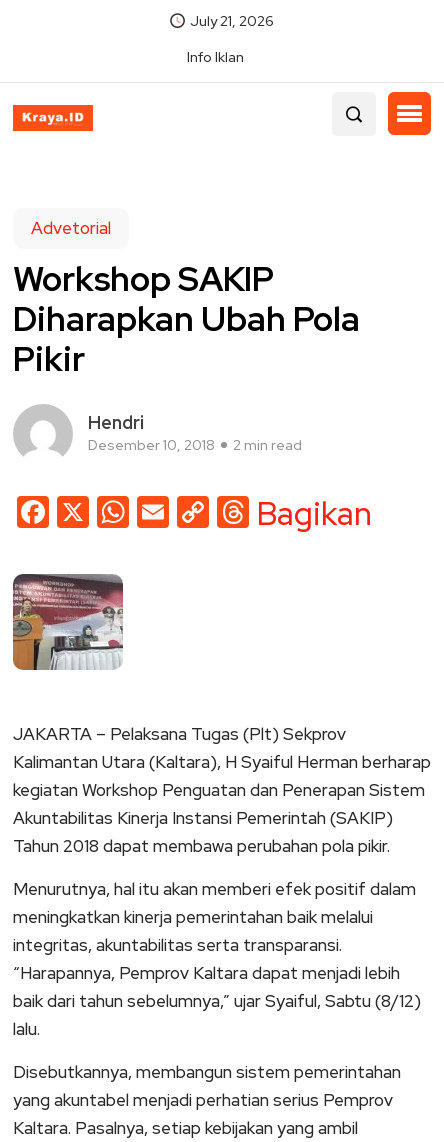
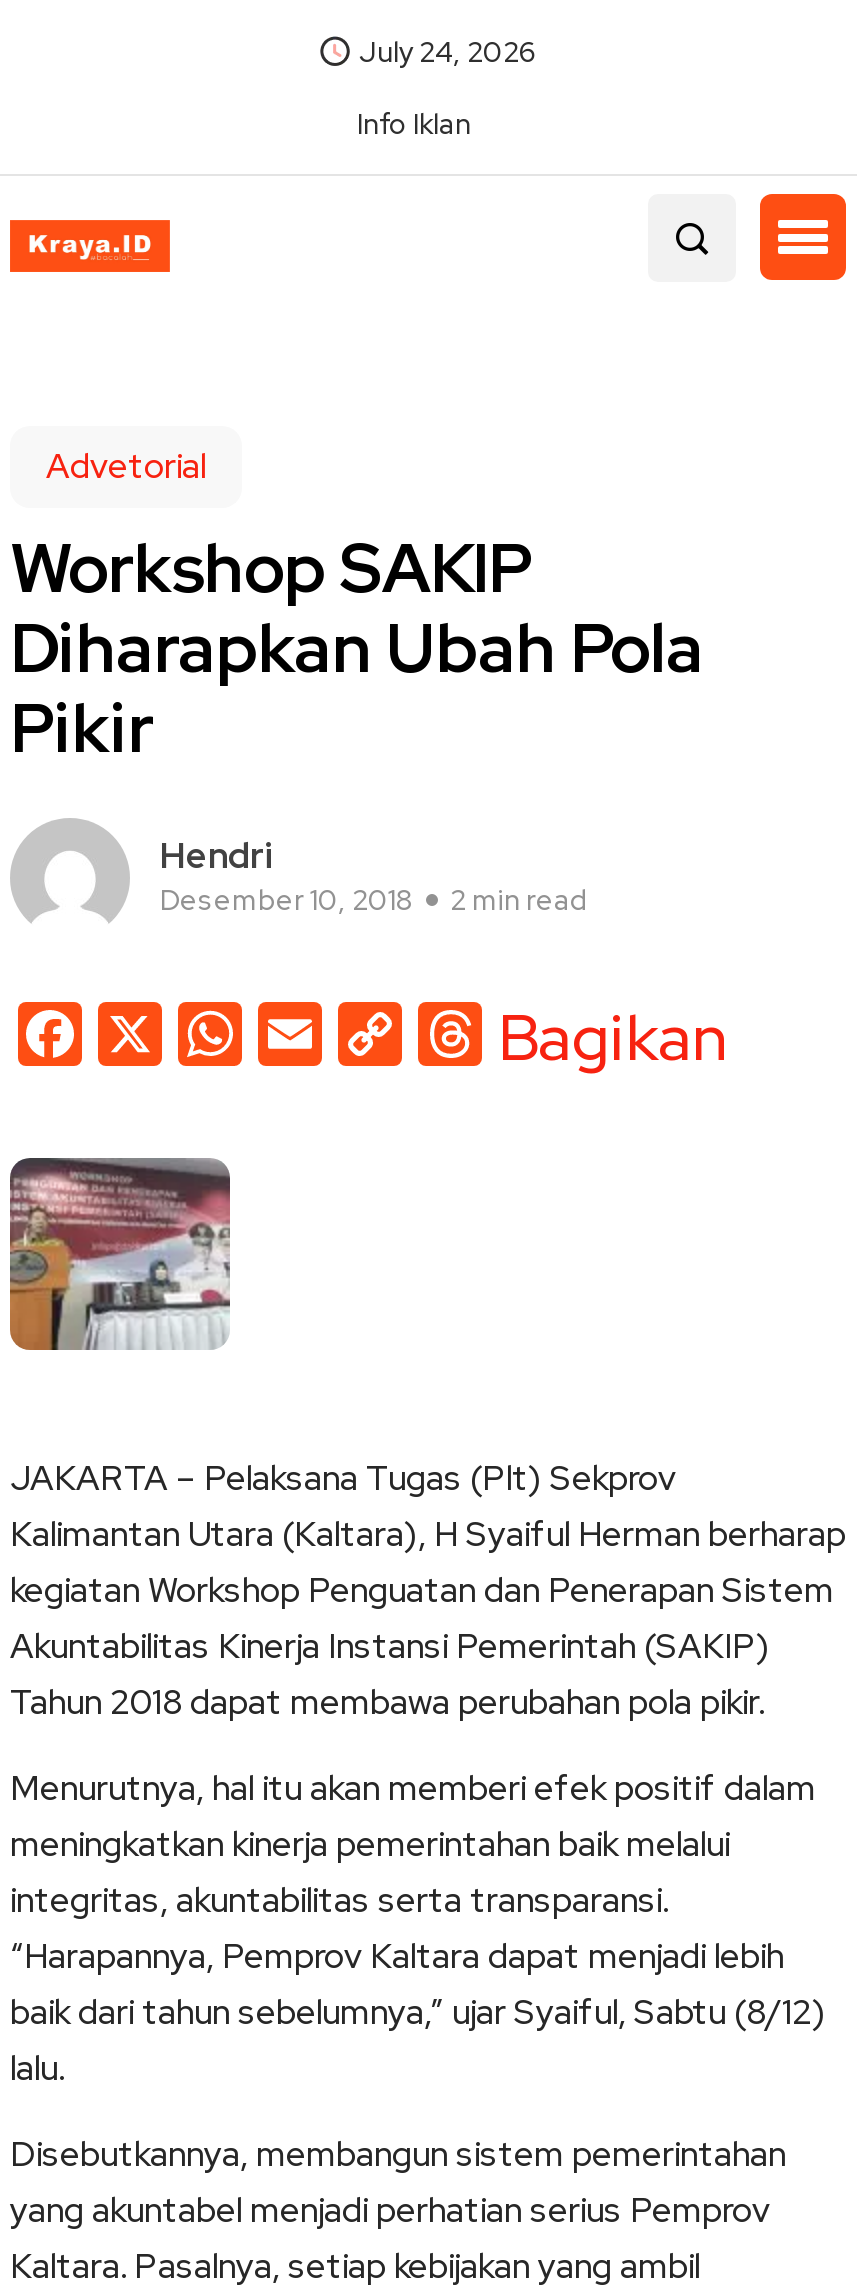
- July 21, 2026
+ July 24, 2026
